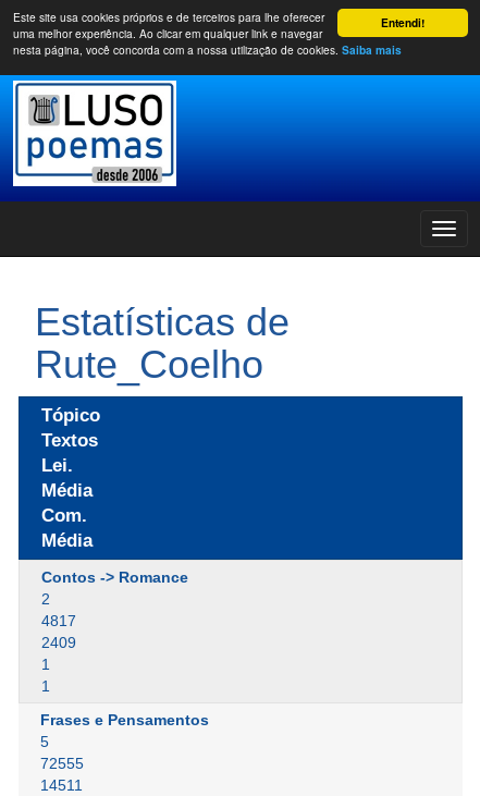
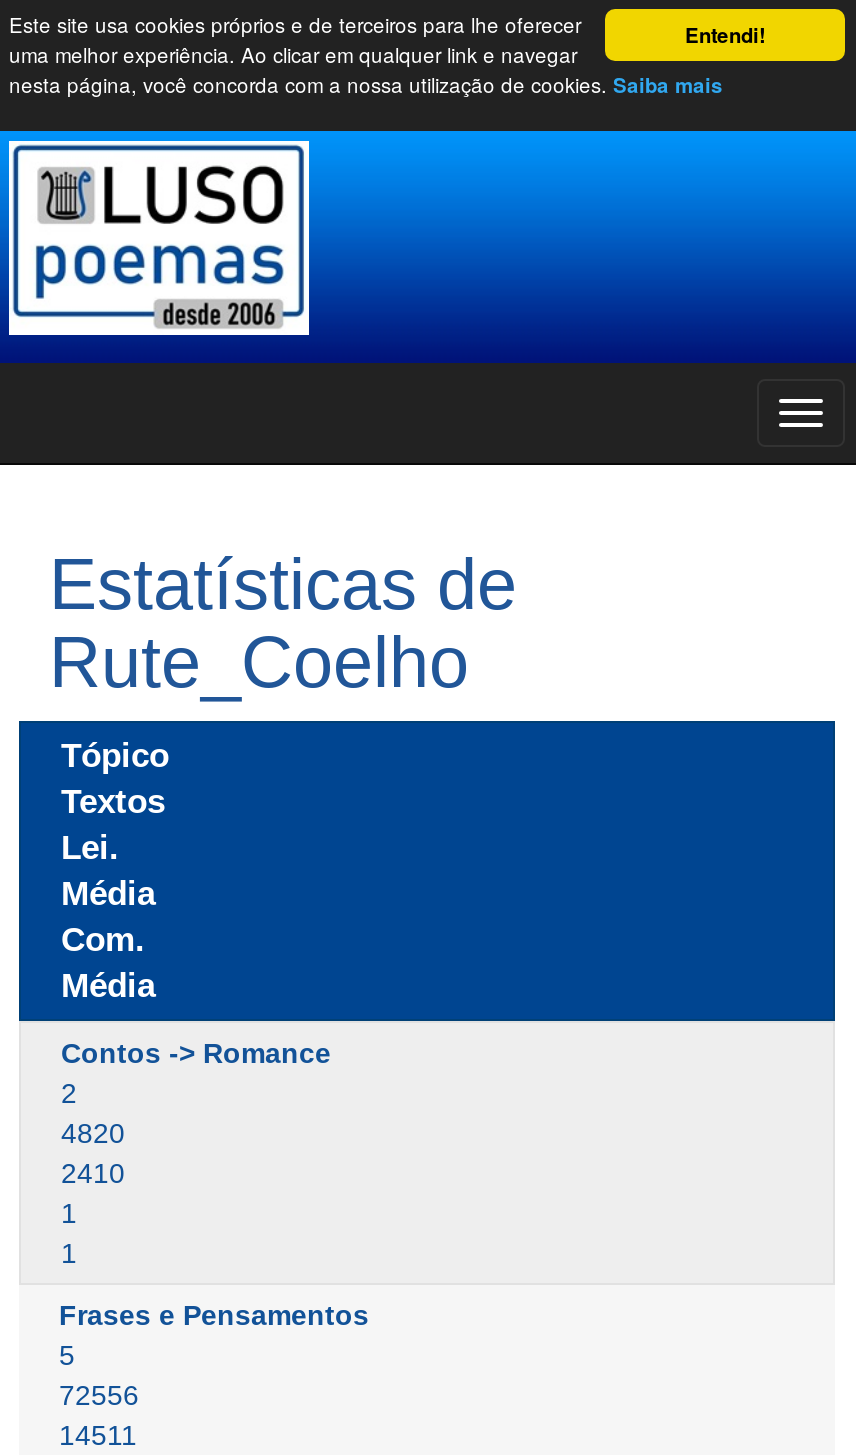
- 4817
+ 4820

- 2409
+ 2410

- 72555
+ 72556
